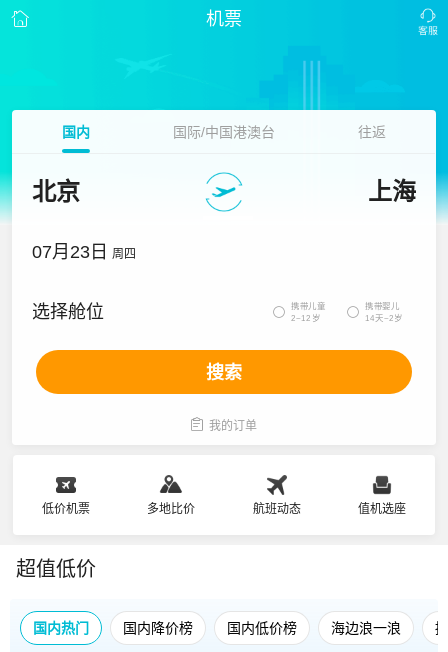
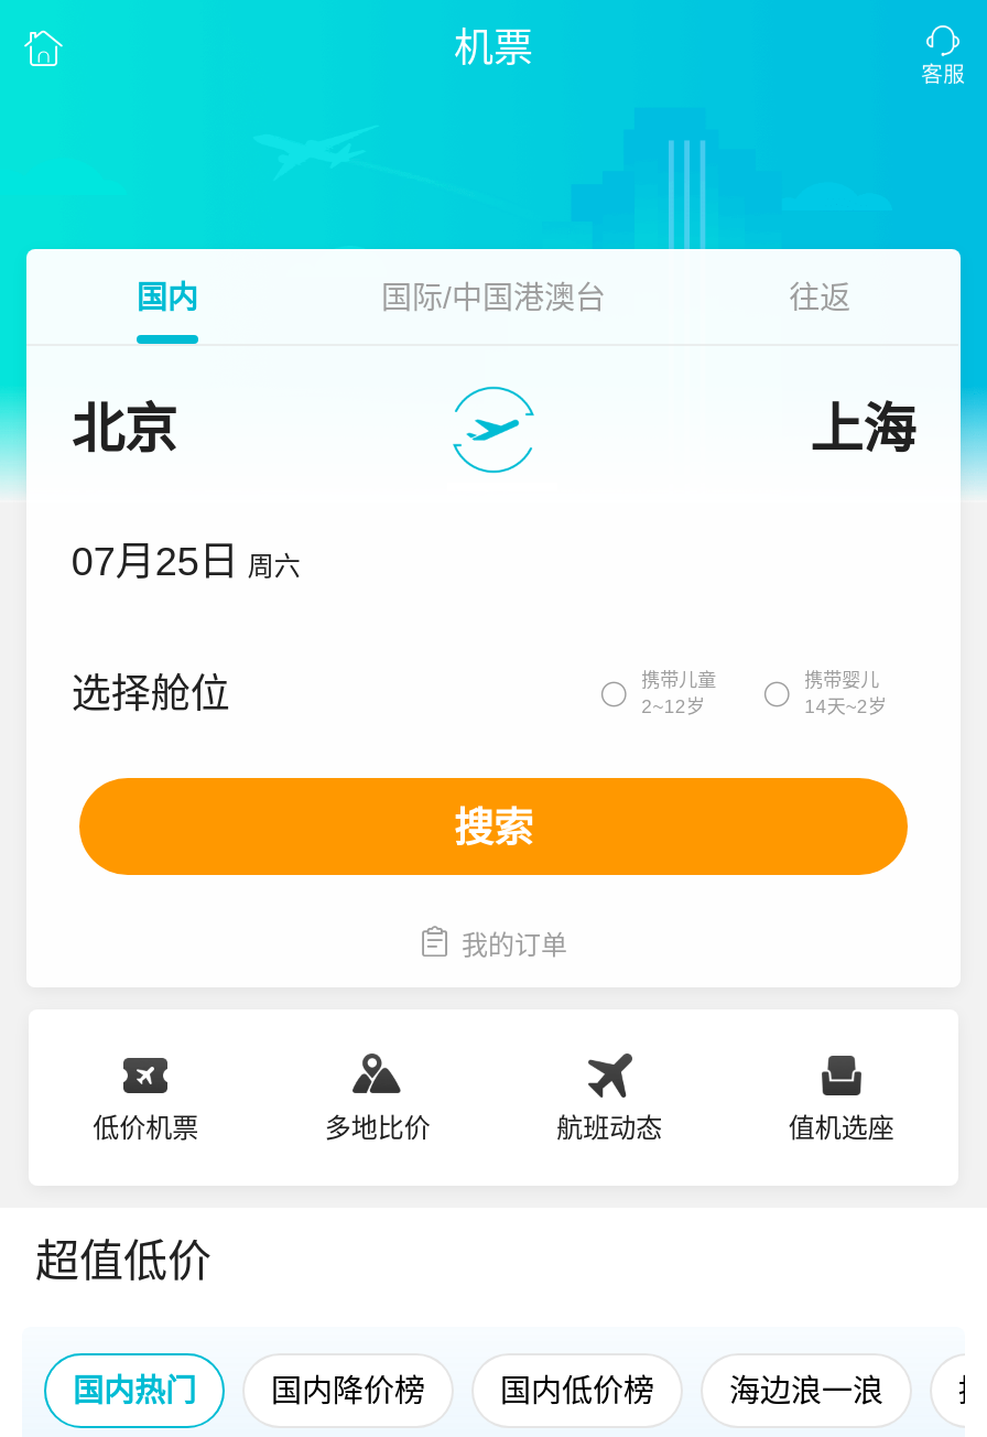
- 07月23日 周四
+ 07月25日 周六
